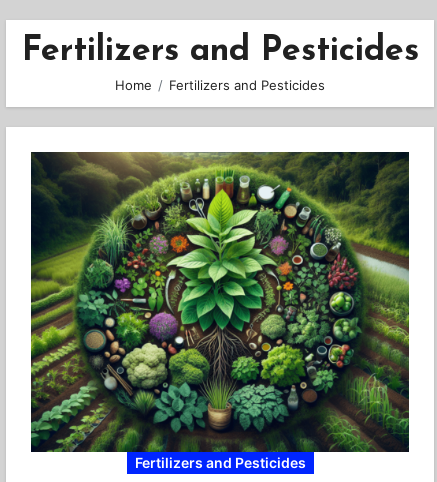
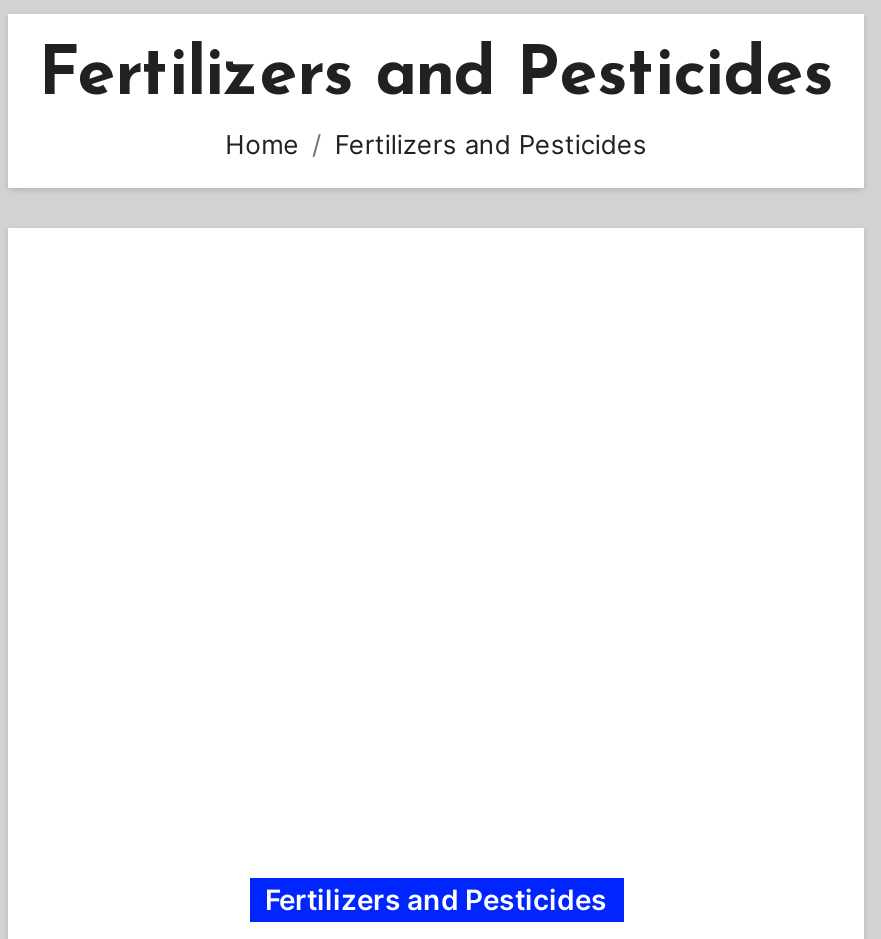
- [image]
